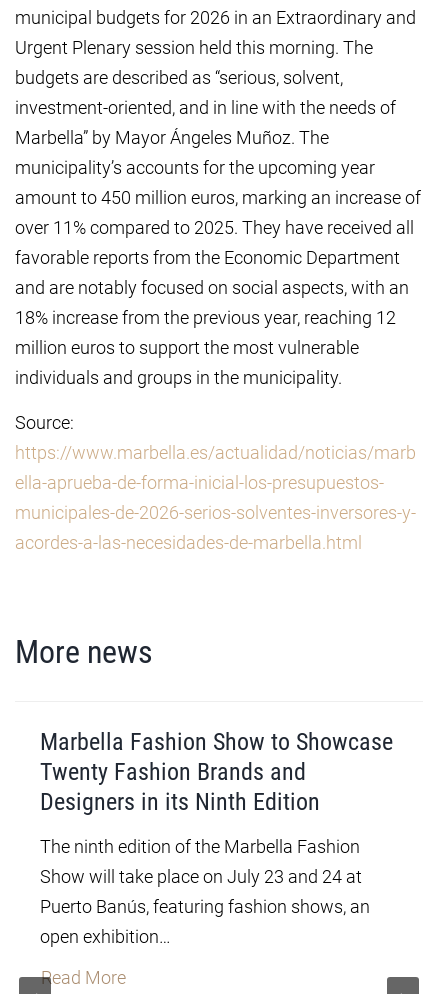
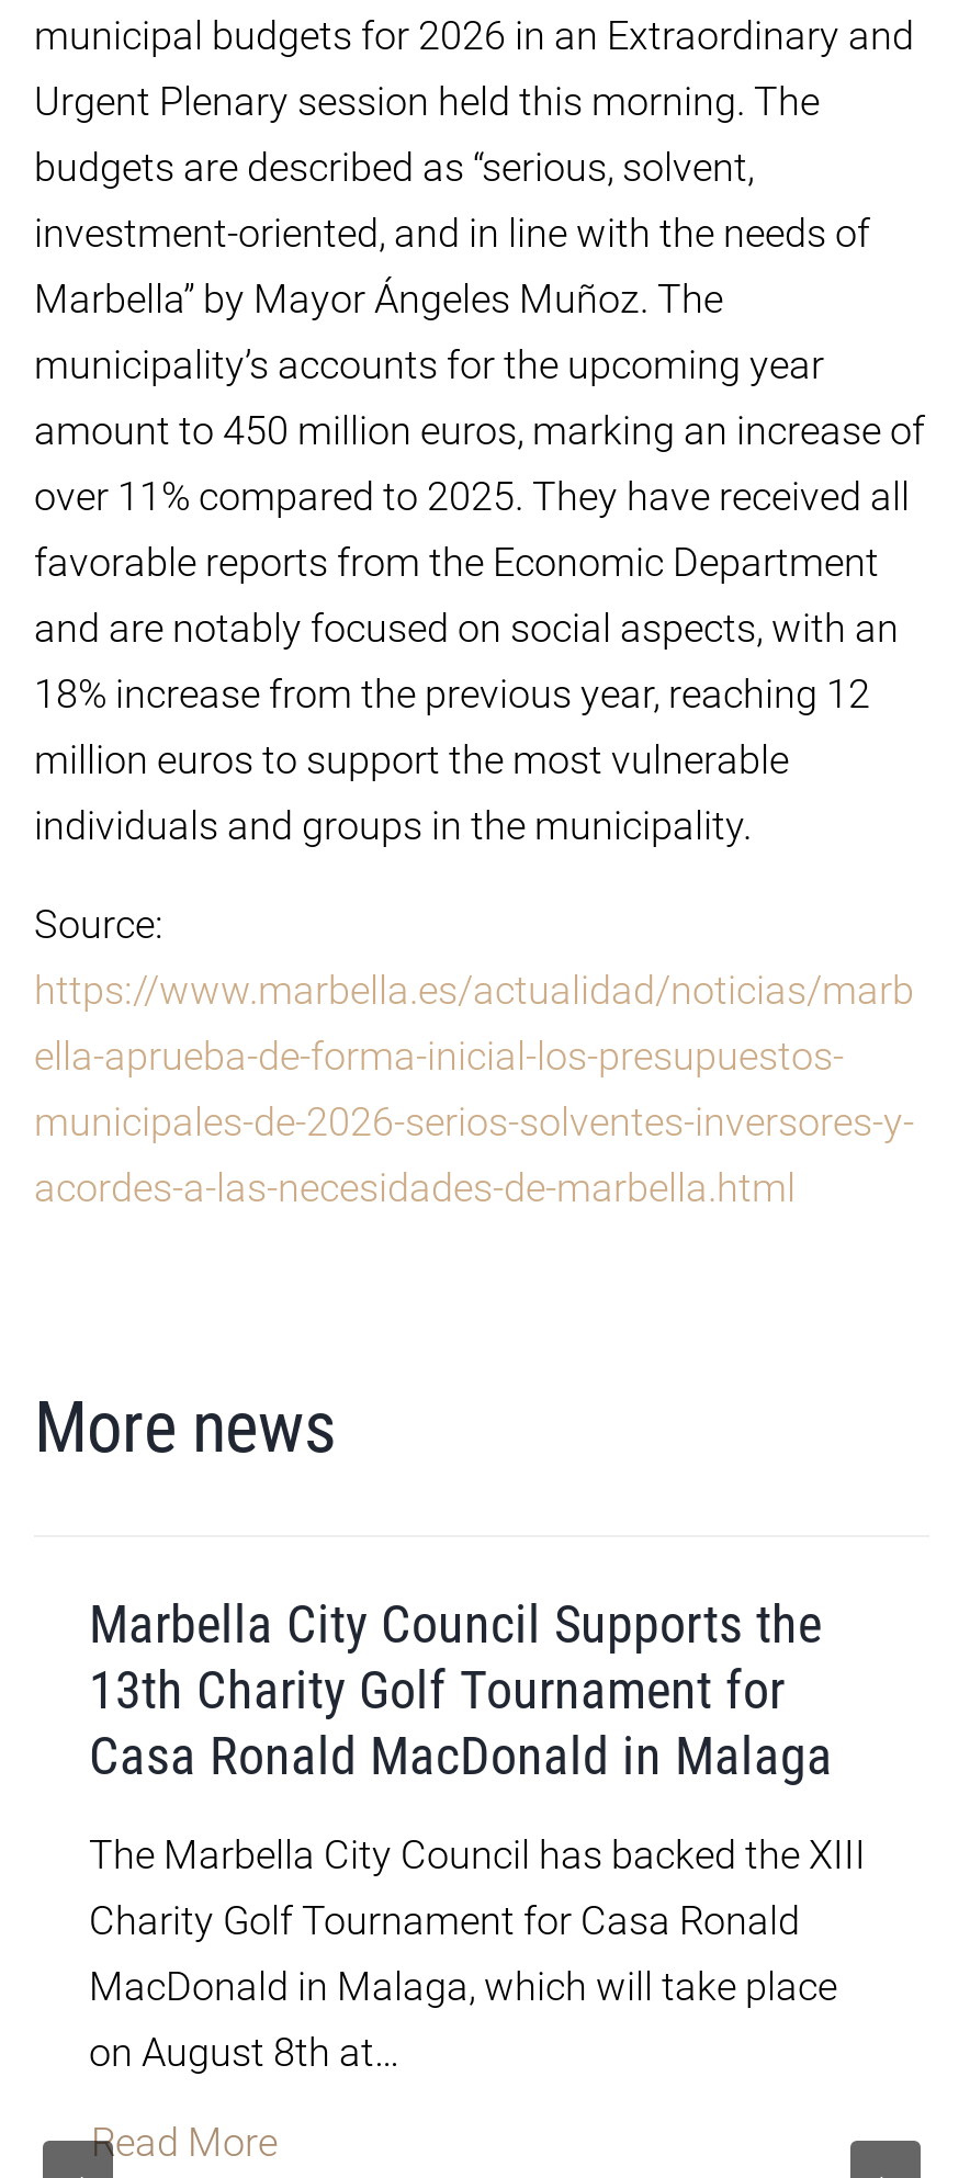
- Marbella Fashion Show to Showcase
- Twenty Fashion Brands and
- Designers in its Ninth Edition
+ Marbella City Council Supports the
+ 13th Charity Golf Tournament for
+ Casa Ronald MacDonald in Malaga

- The ninth edition of the Marbella Fashion
- Show will take place on July 23 and 24 at
- Puerto Banús, featuring fashion shows, an
- open exhibition…
+ The Marbella City Council has backed the XIII
+ Charity Golf Tournament for Casa Ronald
+ MacDonald in Malaga, which will take place
+ on August 8th at…
